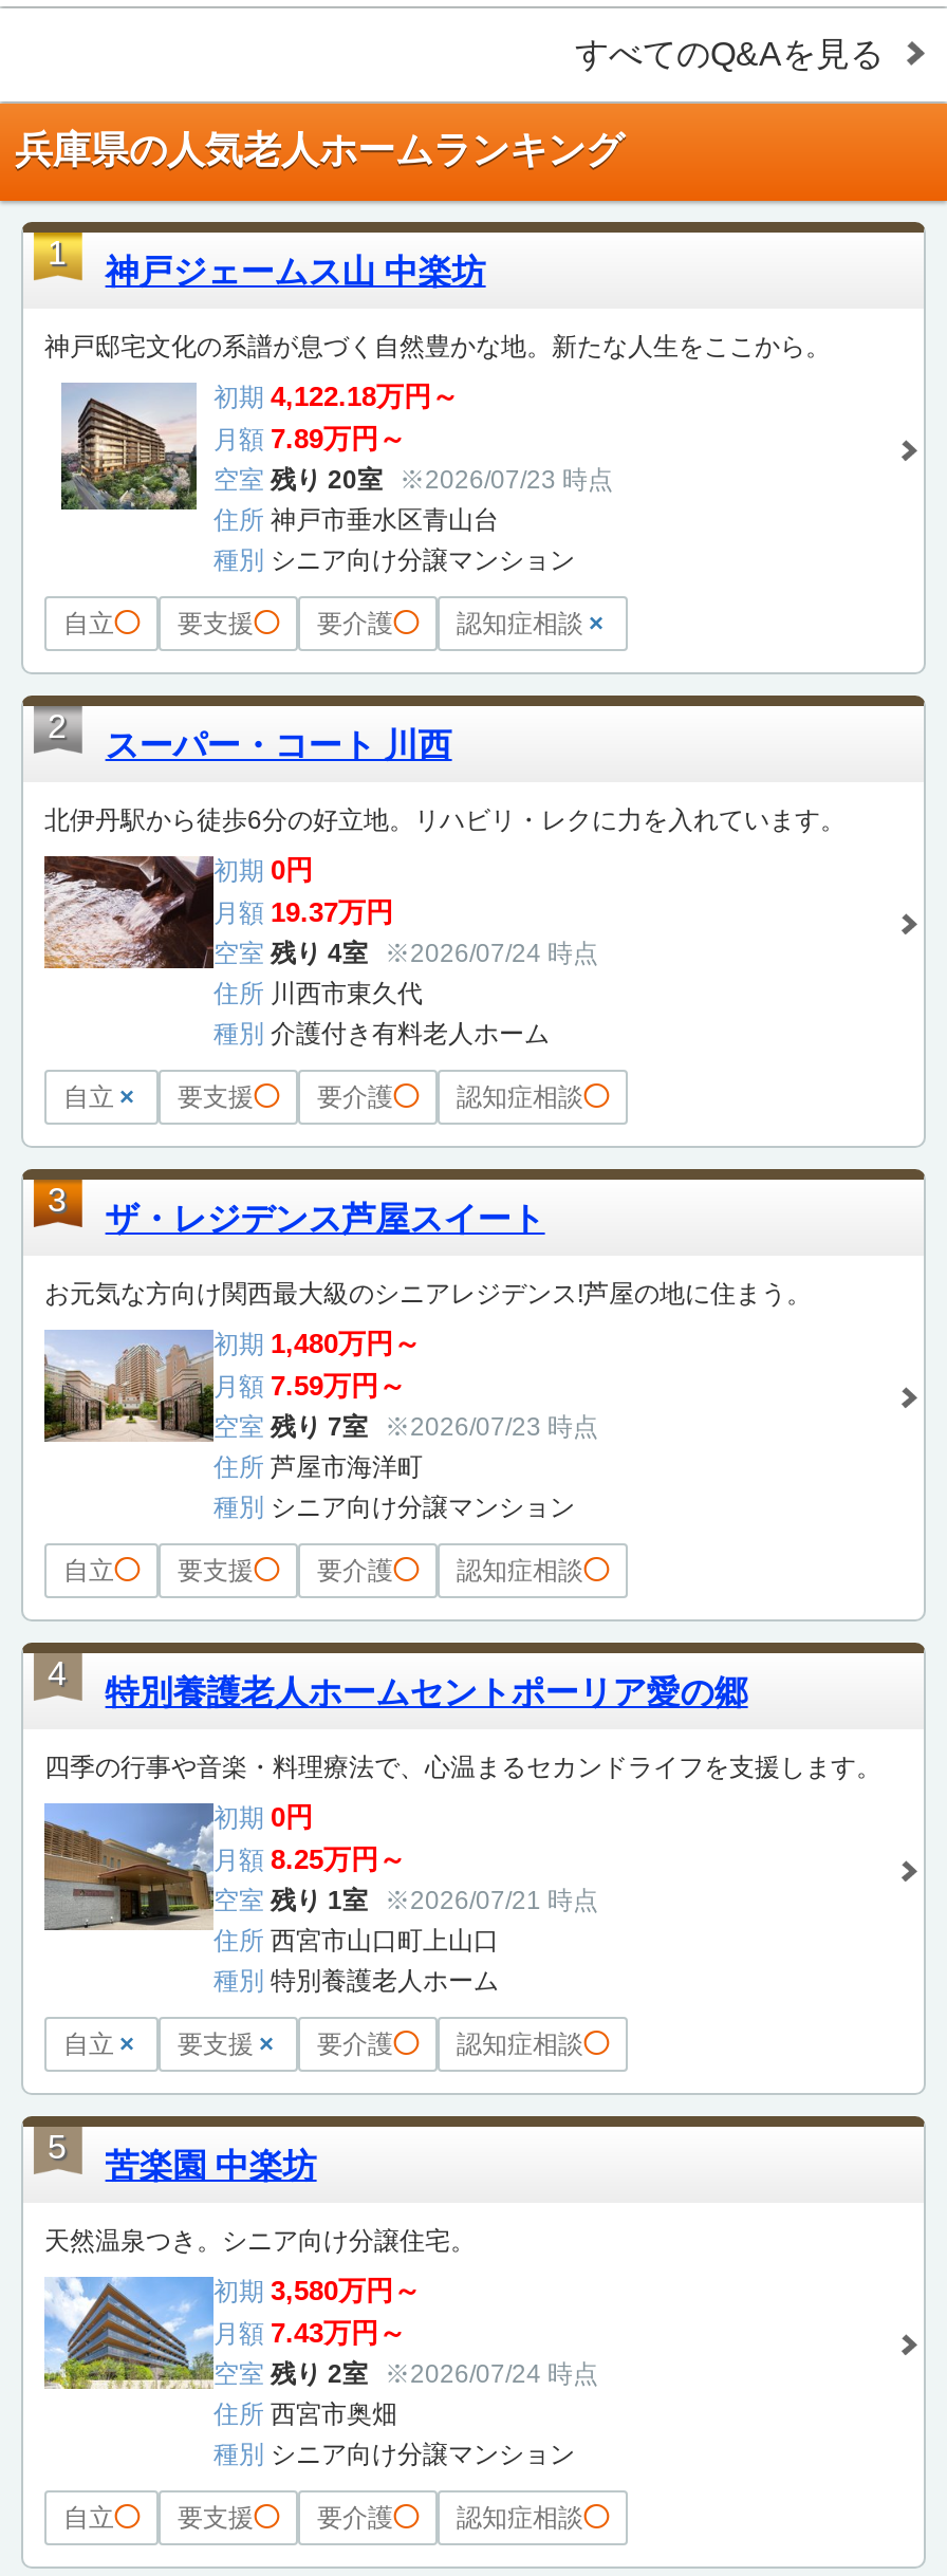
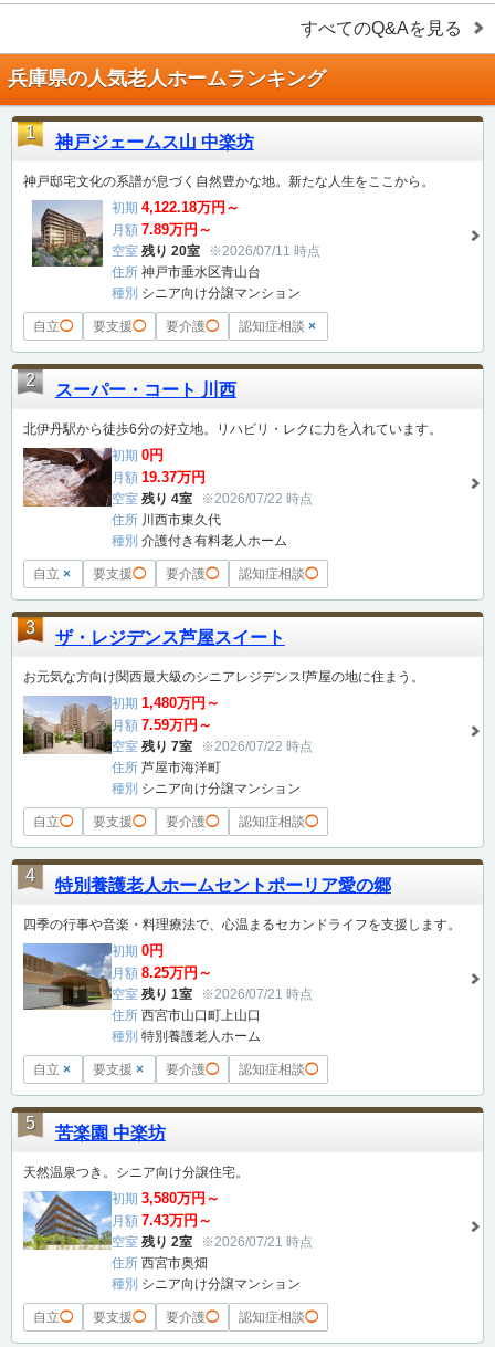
- 空室 残り 20室 ※2026/07/23 時点
+ 空室 残り 20室 ※2026/07/11 時点

- 空室 残り 4室 ※2026/07/24 時点
+ 空室 残り 4室 ※2026/07/22 時点

- 空室 残り 7室 ※2026/07/23 時点
+ 空室 残り 7室 ※2026/07/22 時点

- 空室 残り 2室 ※2026/07/24 時点
+ 空室 残り 2室 ※2026/07/21 時点
